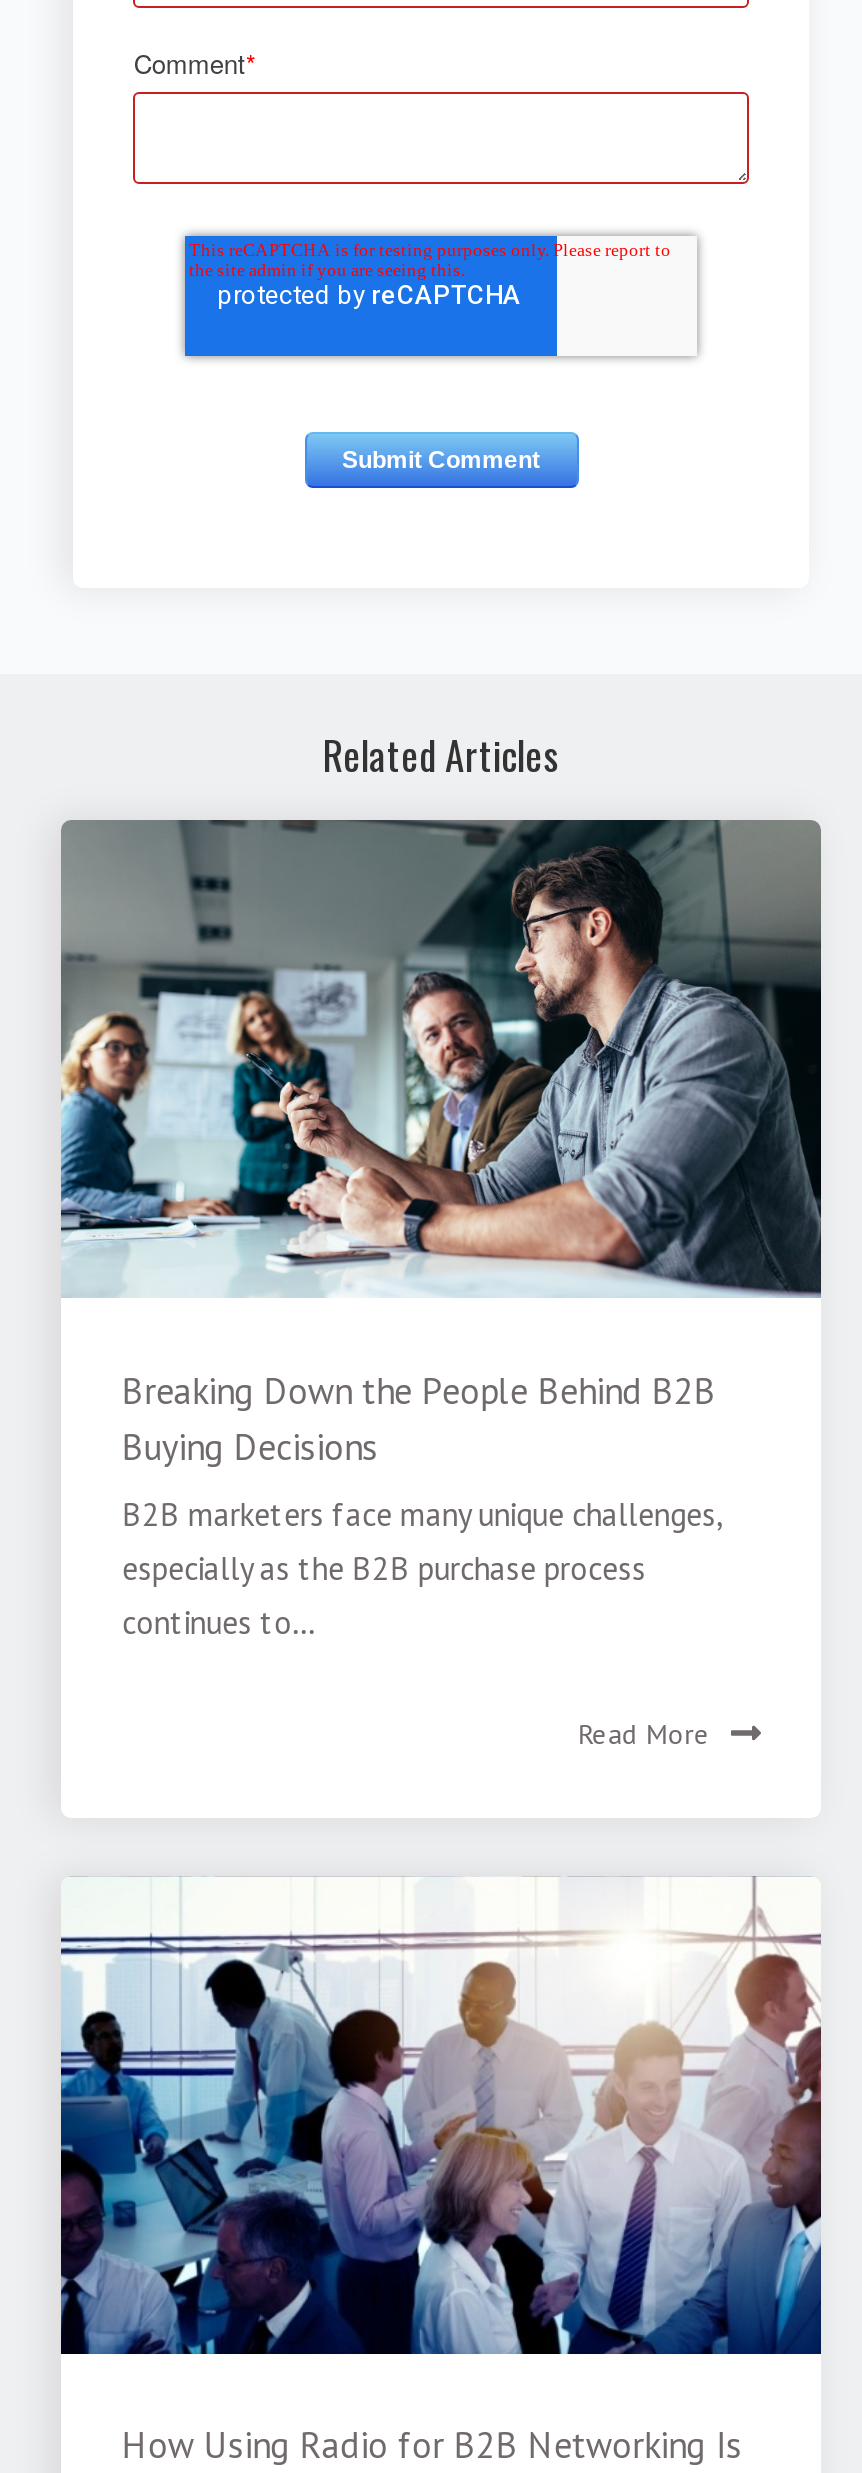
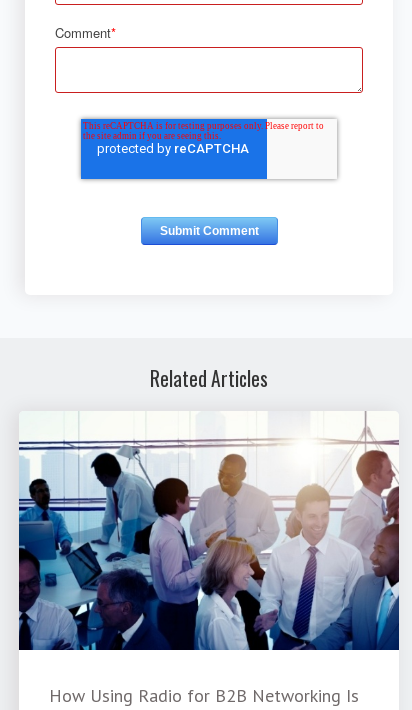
- [image]
- Breaking Down the People Behind B2B
- Buying Decisions
- B2B marketers face many unique challenges,
- especially as the B2B purchase process
- continues to...
- Read More
